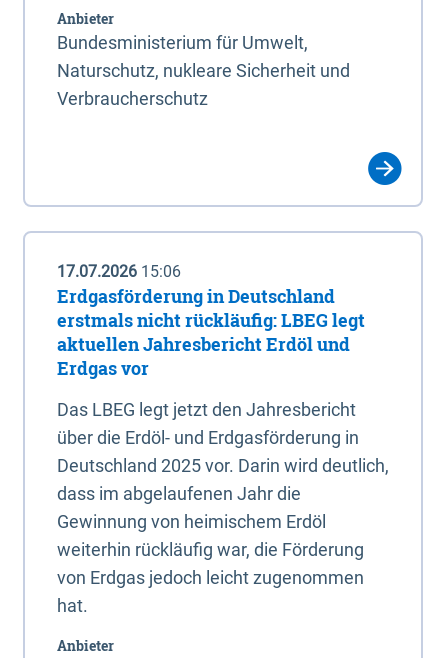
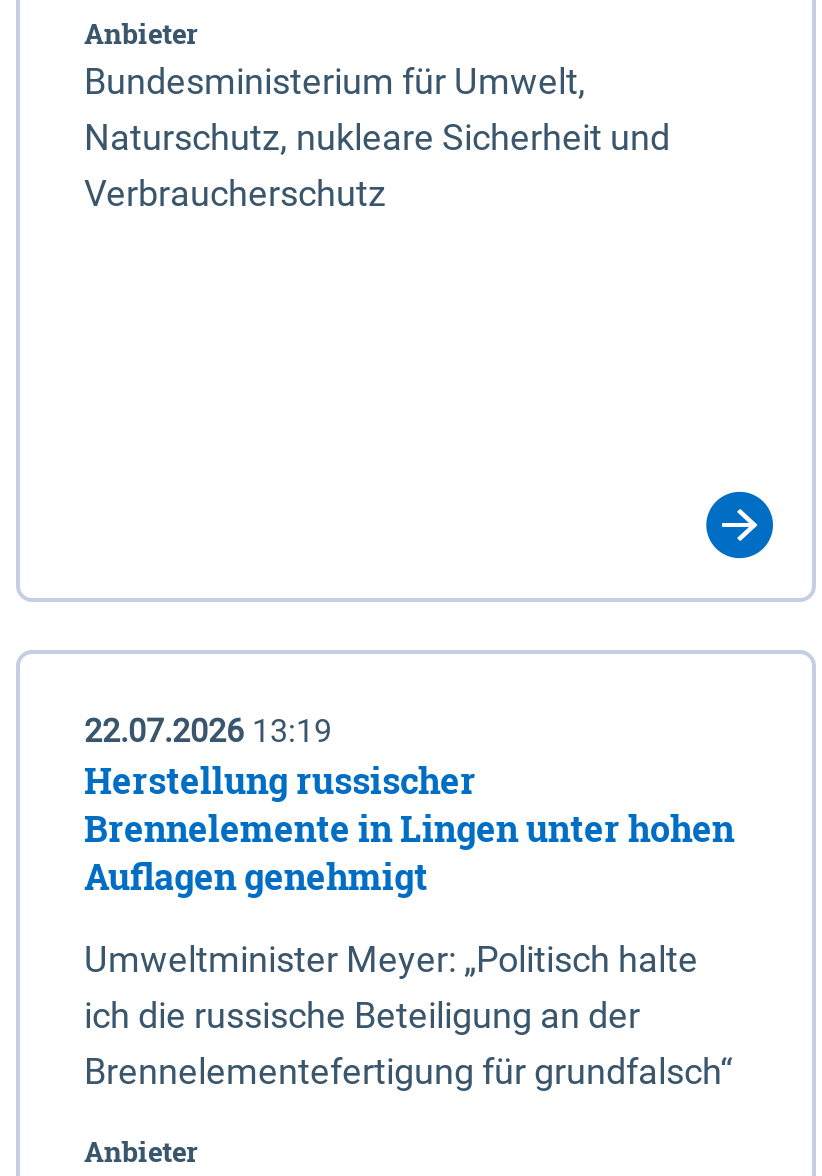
moved down: [image]

- 17.07.2026 15:06
- Erdgasförderung in Deutschland
- erstmals nicht rückläufig: LBEG legt
- aktuellen Jahresbericht Erdöl und
- Erdgas vor
+ 22.07.2026 13:19
+ Herstellung russischer
+ Brennelemente in Lingen unter hohen
+ Auflagen genehmigt

- Das LBEG legt jetzt den Jahresbericht
- über die Erdöl- und Erdgasförderung in
- Deutschland 2025 vor. Darin wird deutlich,
- dass im abgelaufenen Jahr die
- Gewinnung von heimischem Erdöl
- weiterhin rückläufig war, die Förderung
- von Erdgas jedoch leicht zugenommen
- hat.
+ Umweltminister Meyer: „Politisch halte
+ ich die russische Beteiligung an der
+ Brennelementefertigung für grundfalsch“
